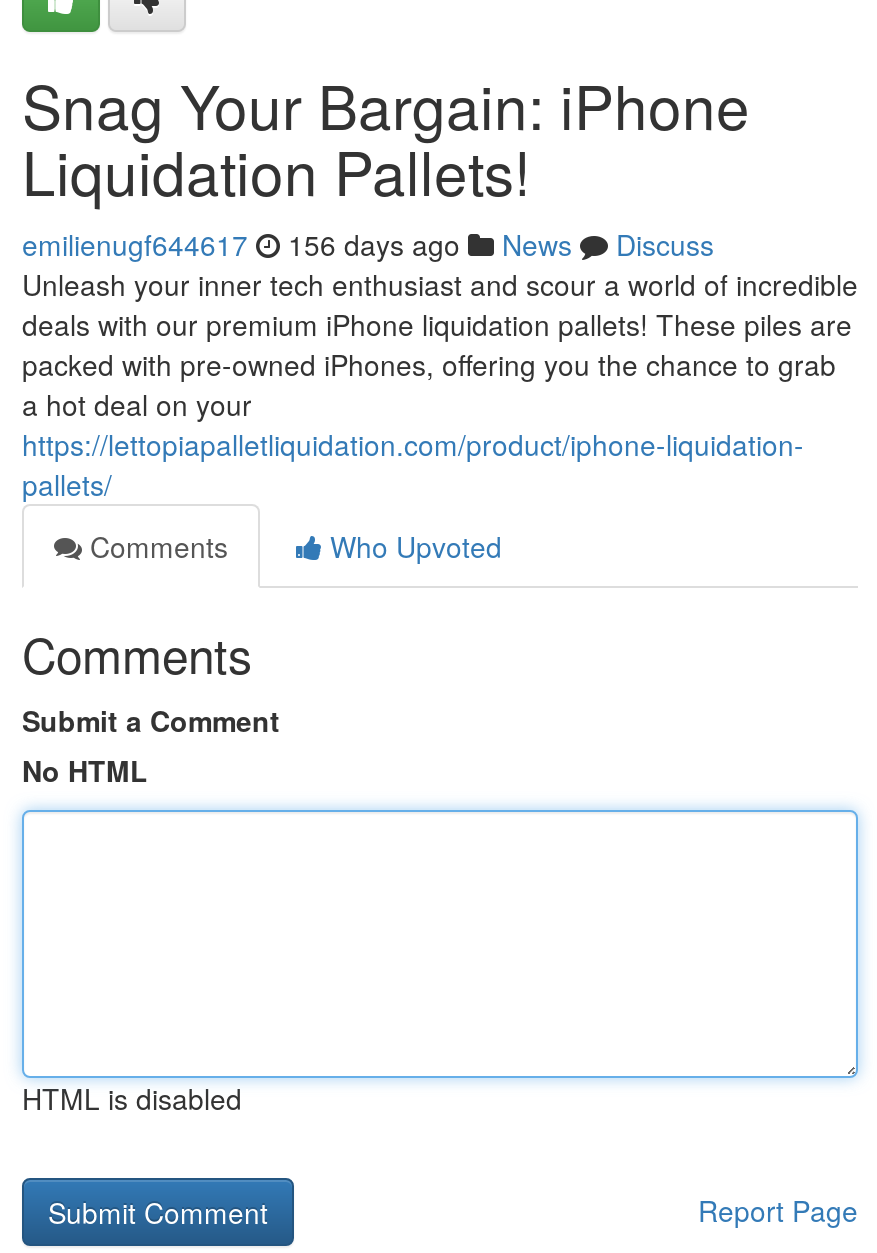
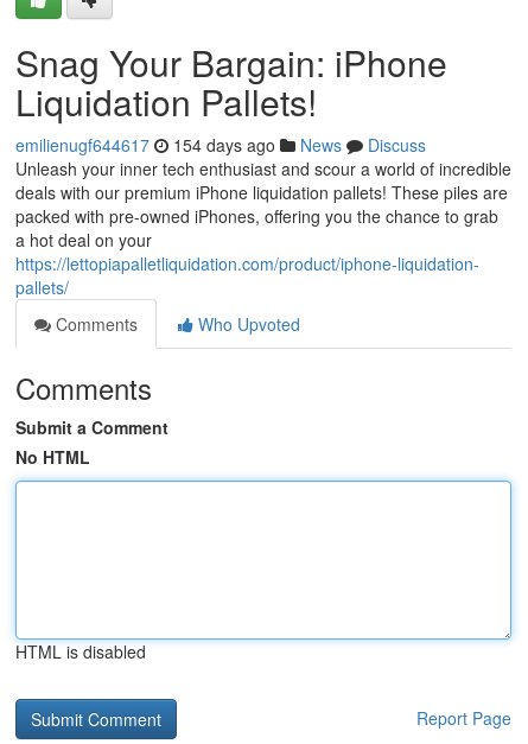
- emilienugf644617 156 days ago News Discuss
+ emilienugf644617 154 days ago News Discuss
